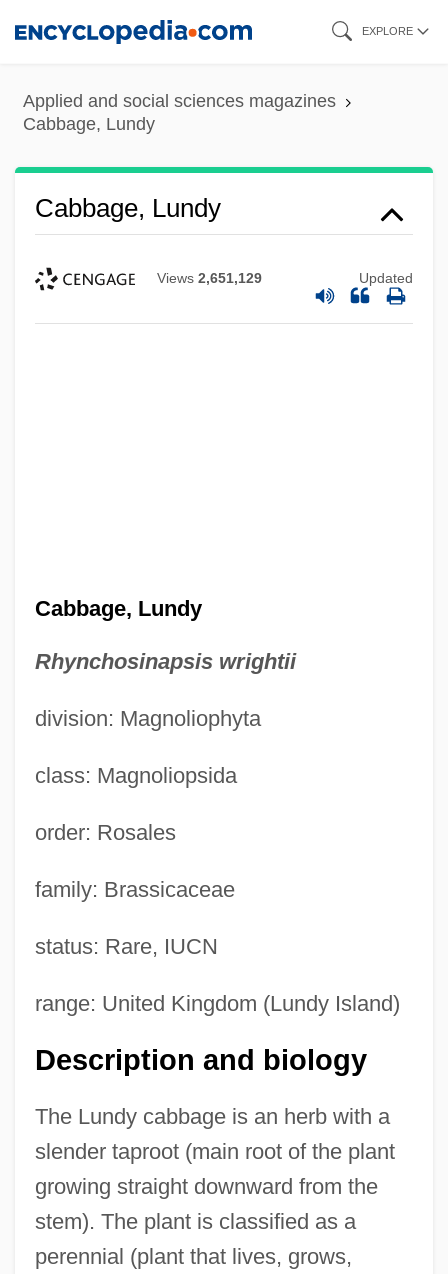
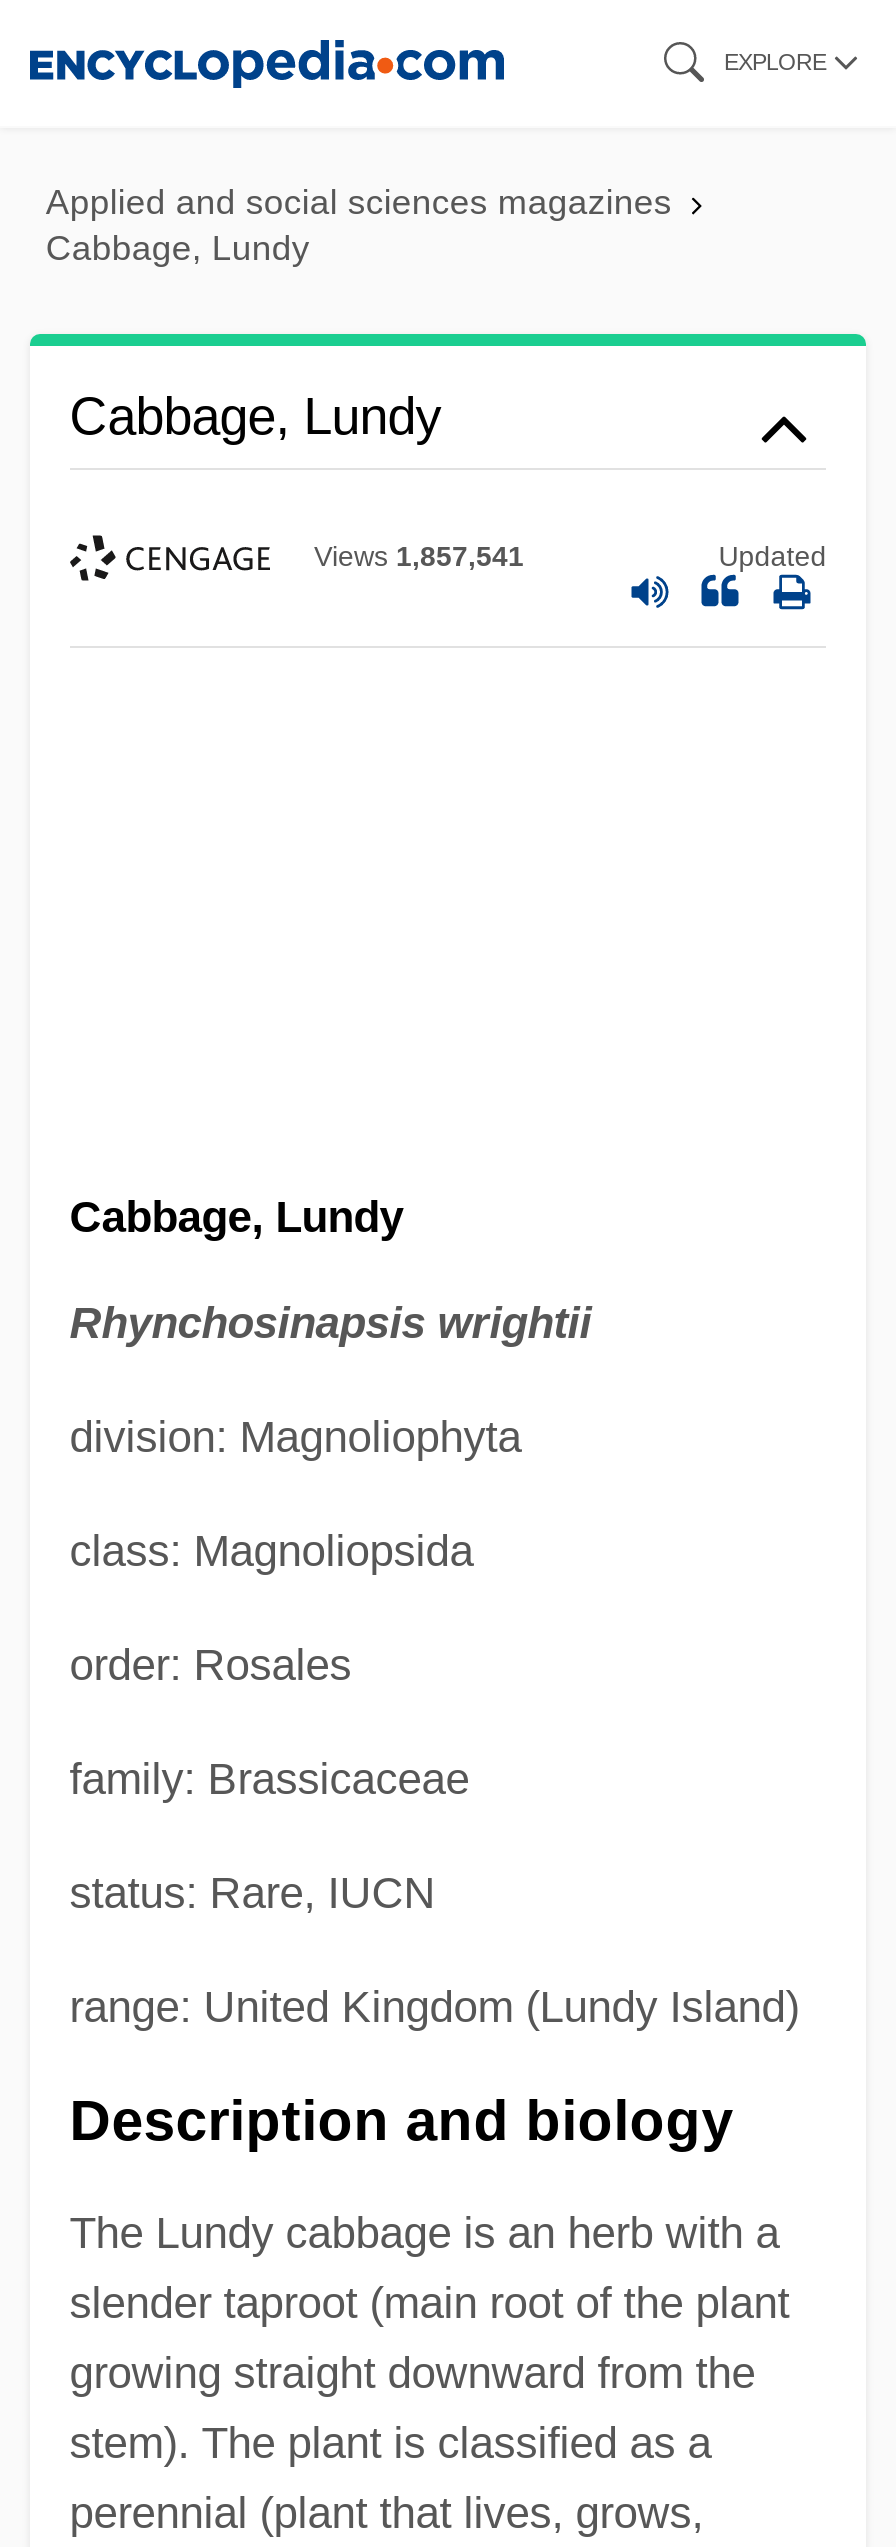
- Views 2,651,129
+ Views 1,857,541
